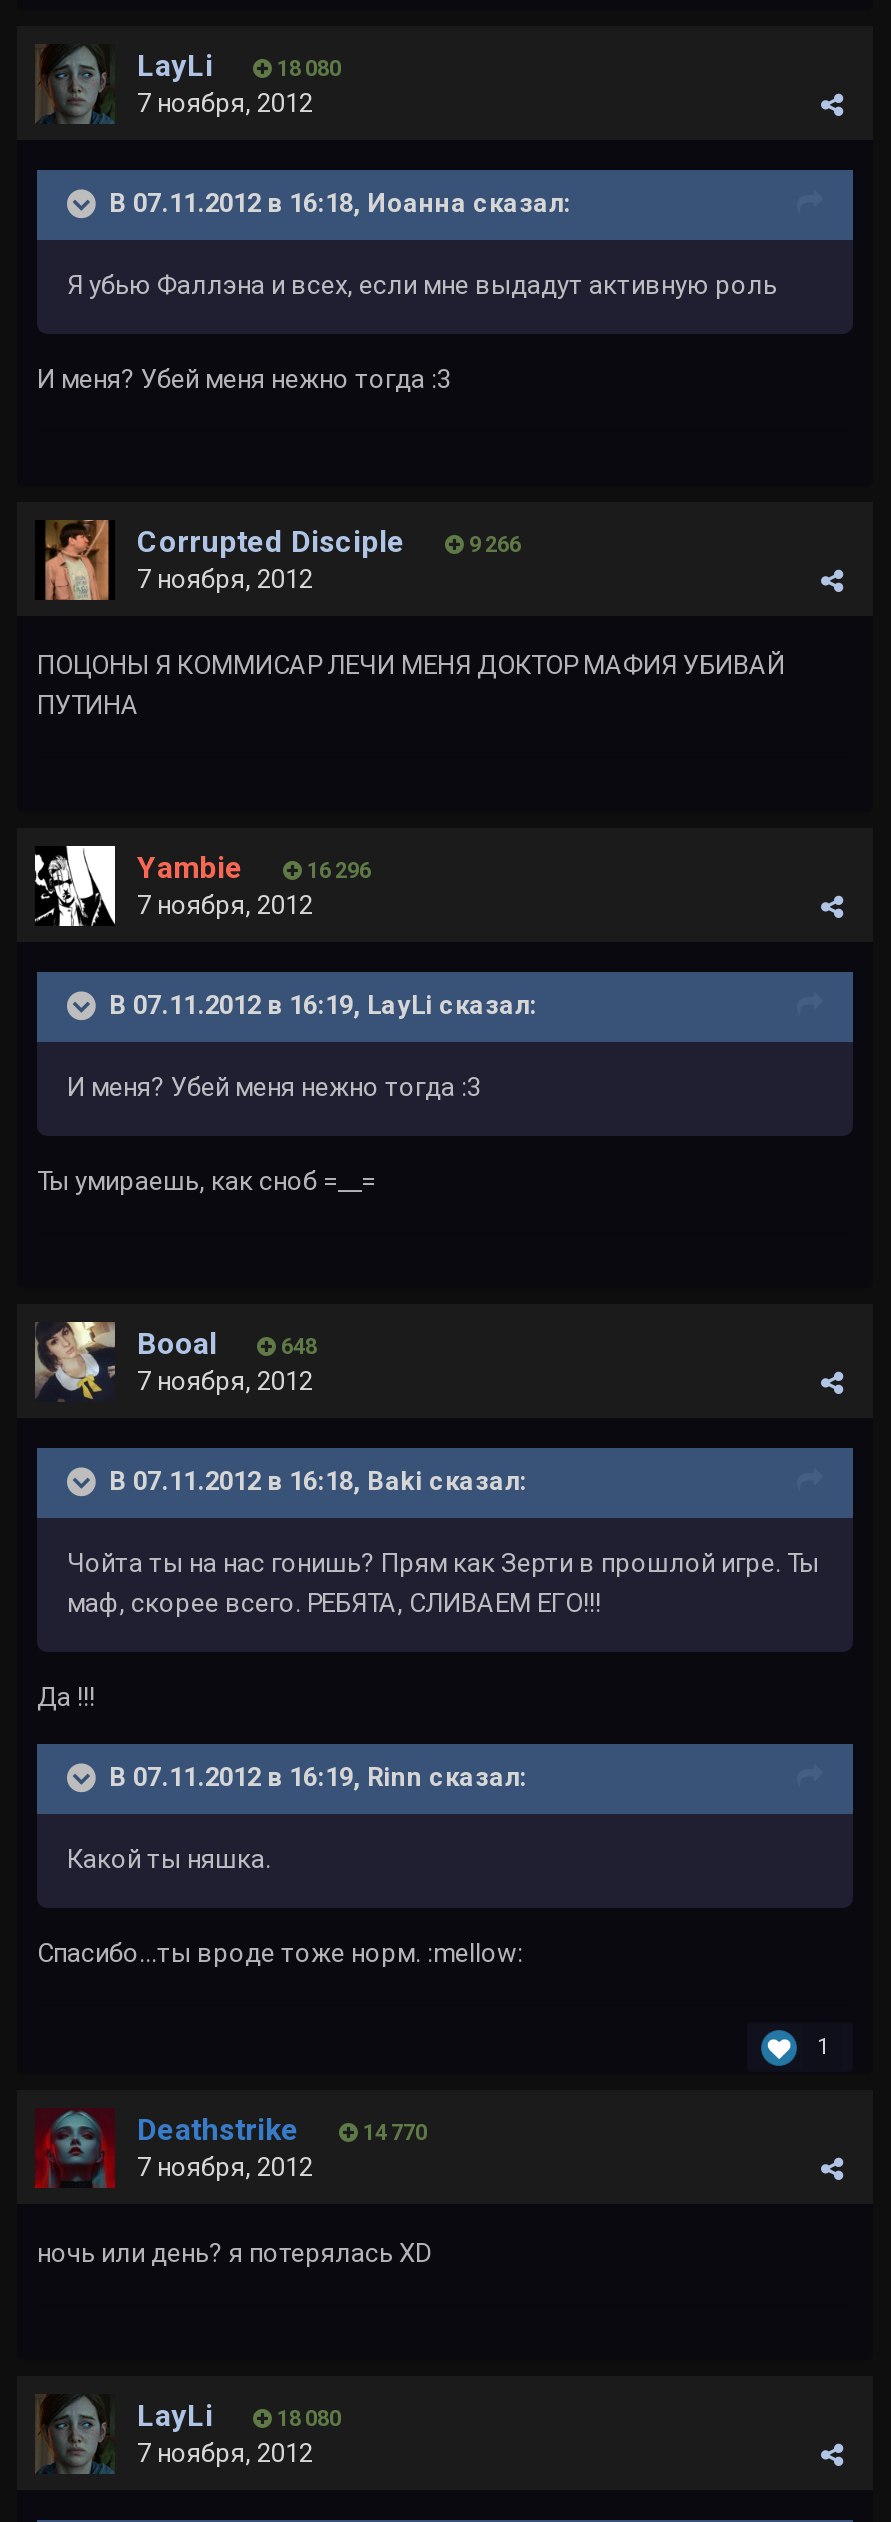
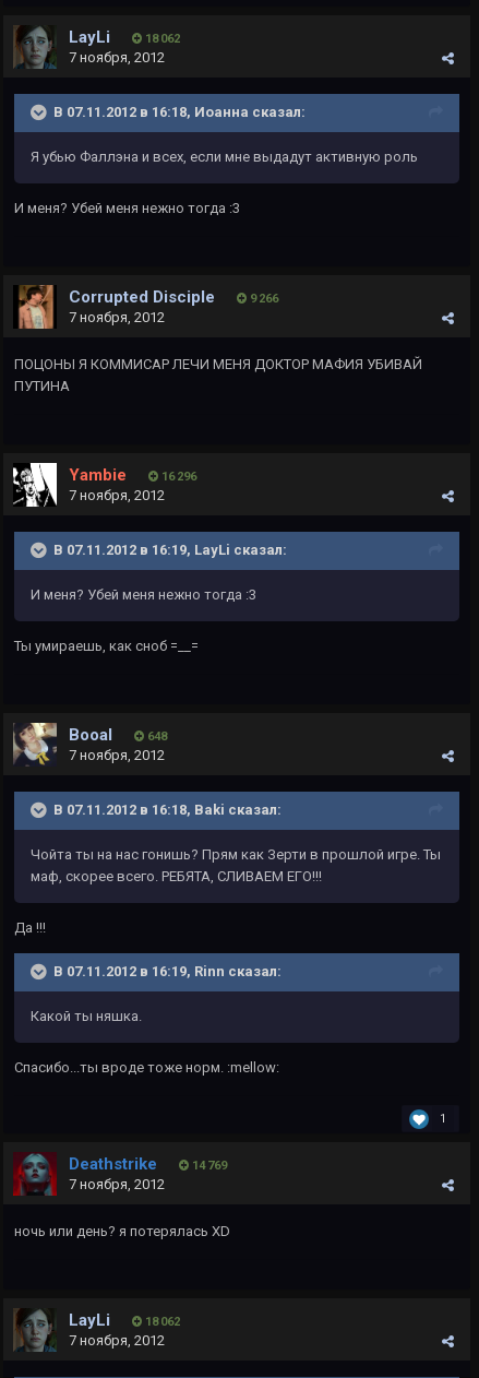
- 18 080
+ 18 062

- 14 770
+ 14 769

- 18 080
+ 18 062
